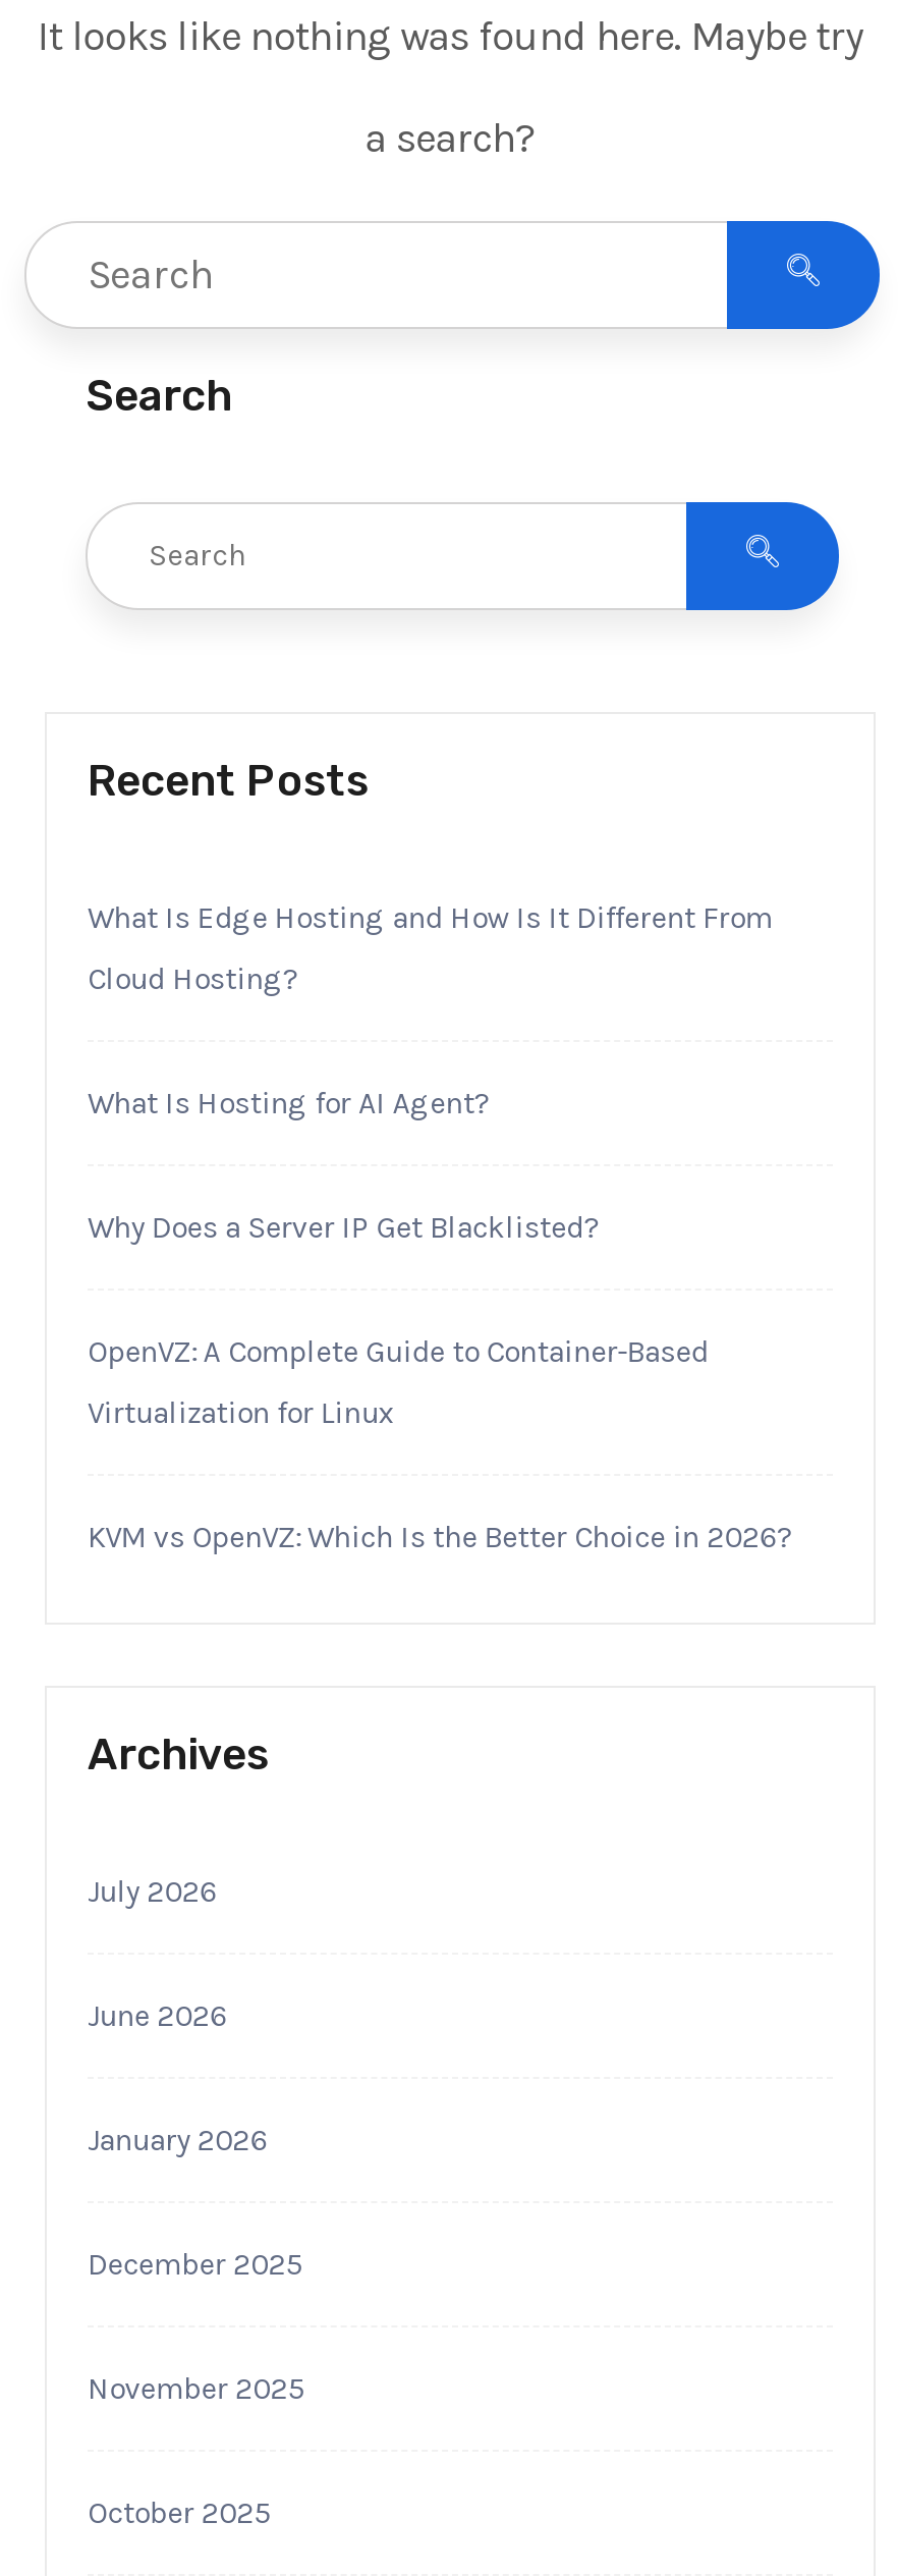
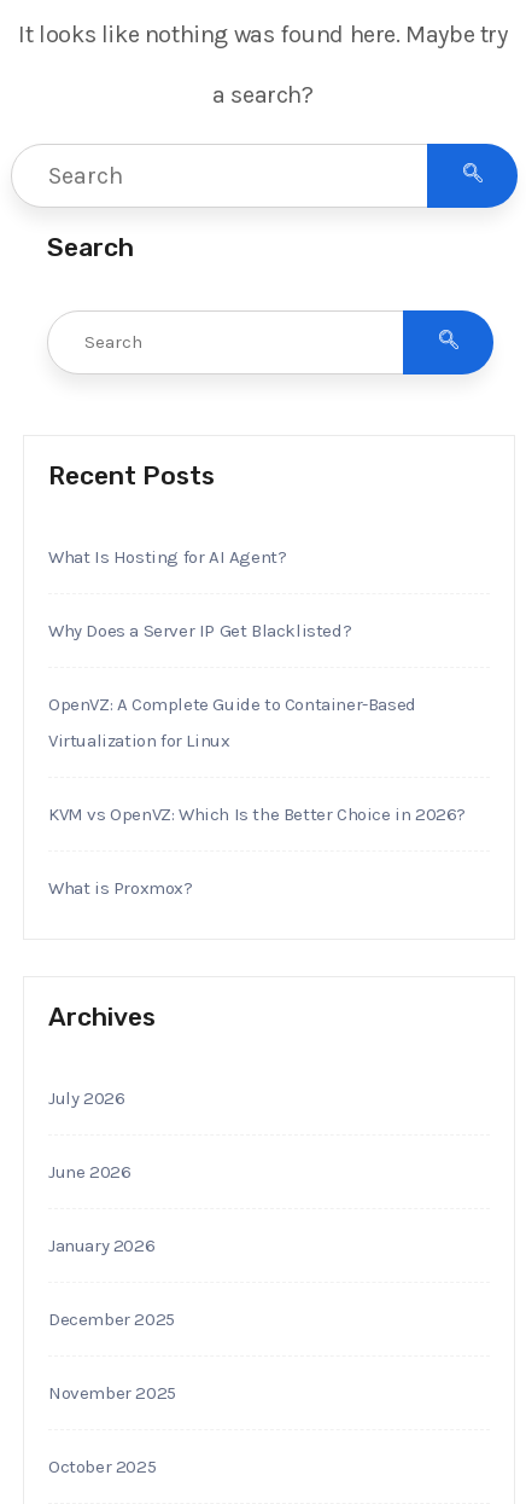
- What Is Edge Hosting and How Is It Different From
- Cloud Hosting?

moved up: What Is Hosting for AI Agent? | Why Does a Server IP Get Blacklisted? | OpenVZ: A Complete Guide to Container-Based | Virtualization for Linux | KVM vs OpenVZ: Which Is the Better Choice in 2026?

+ What is Proxmox?
